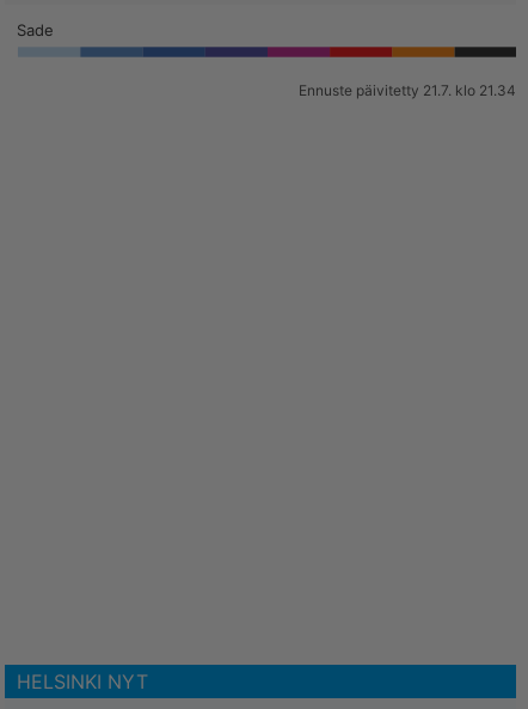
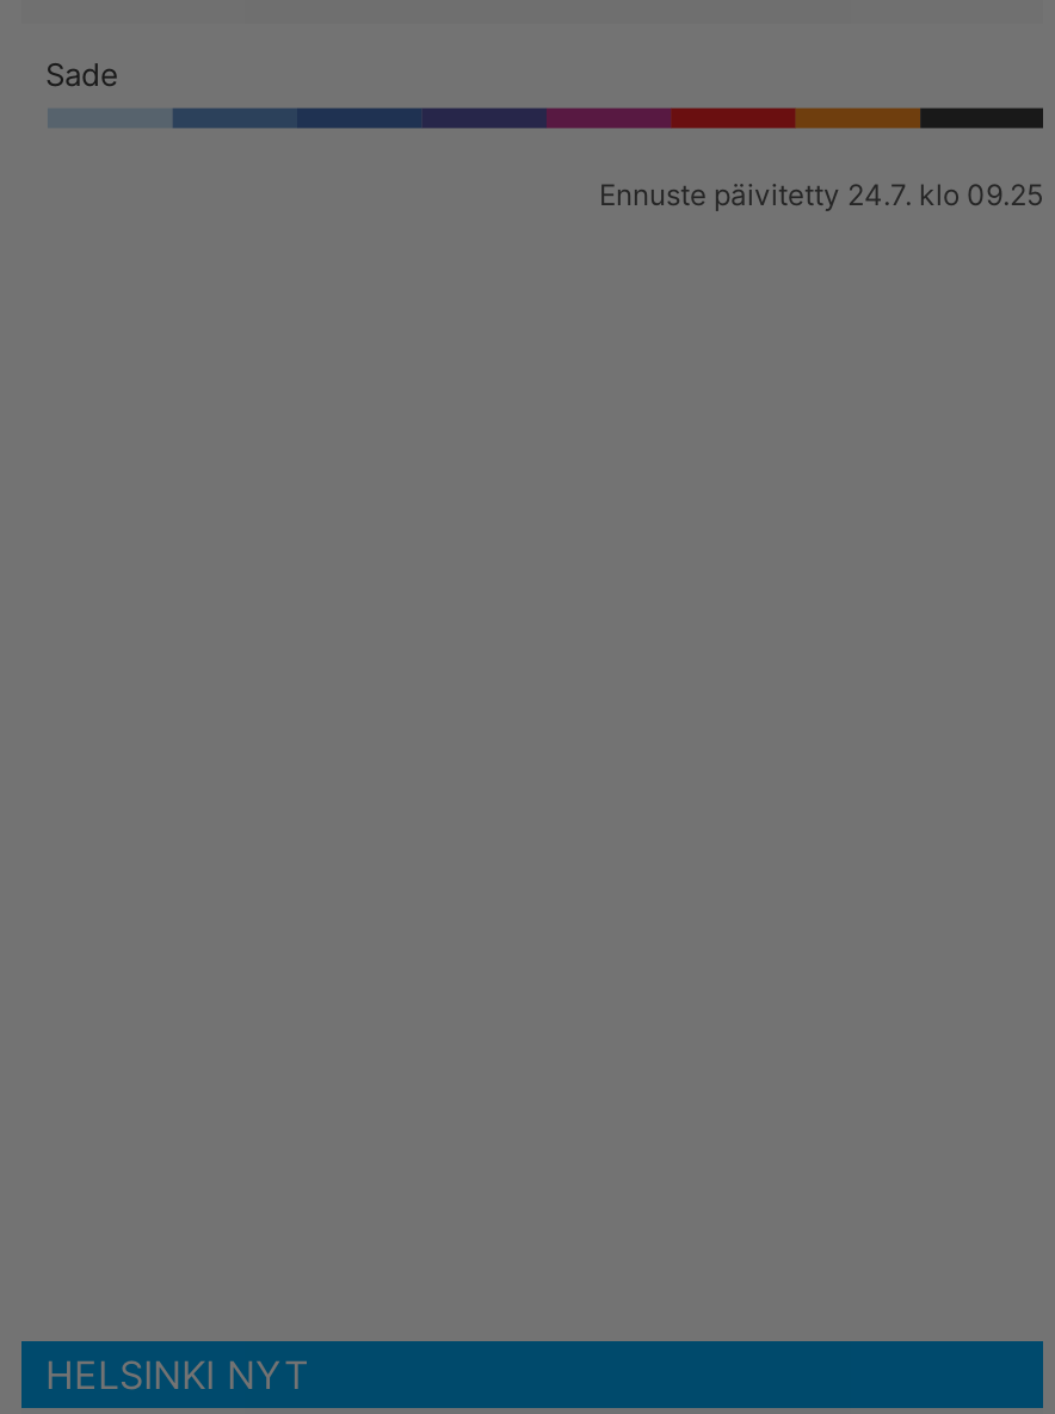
- Ennuste päivitetty 21.7. klo 21.34
+ Ennuste päivitetty 24.7. klo 09.25
